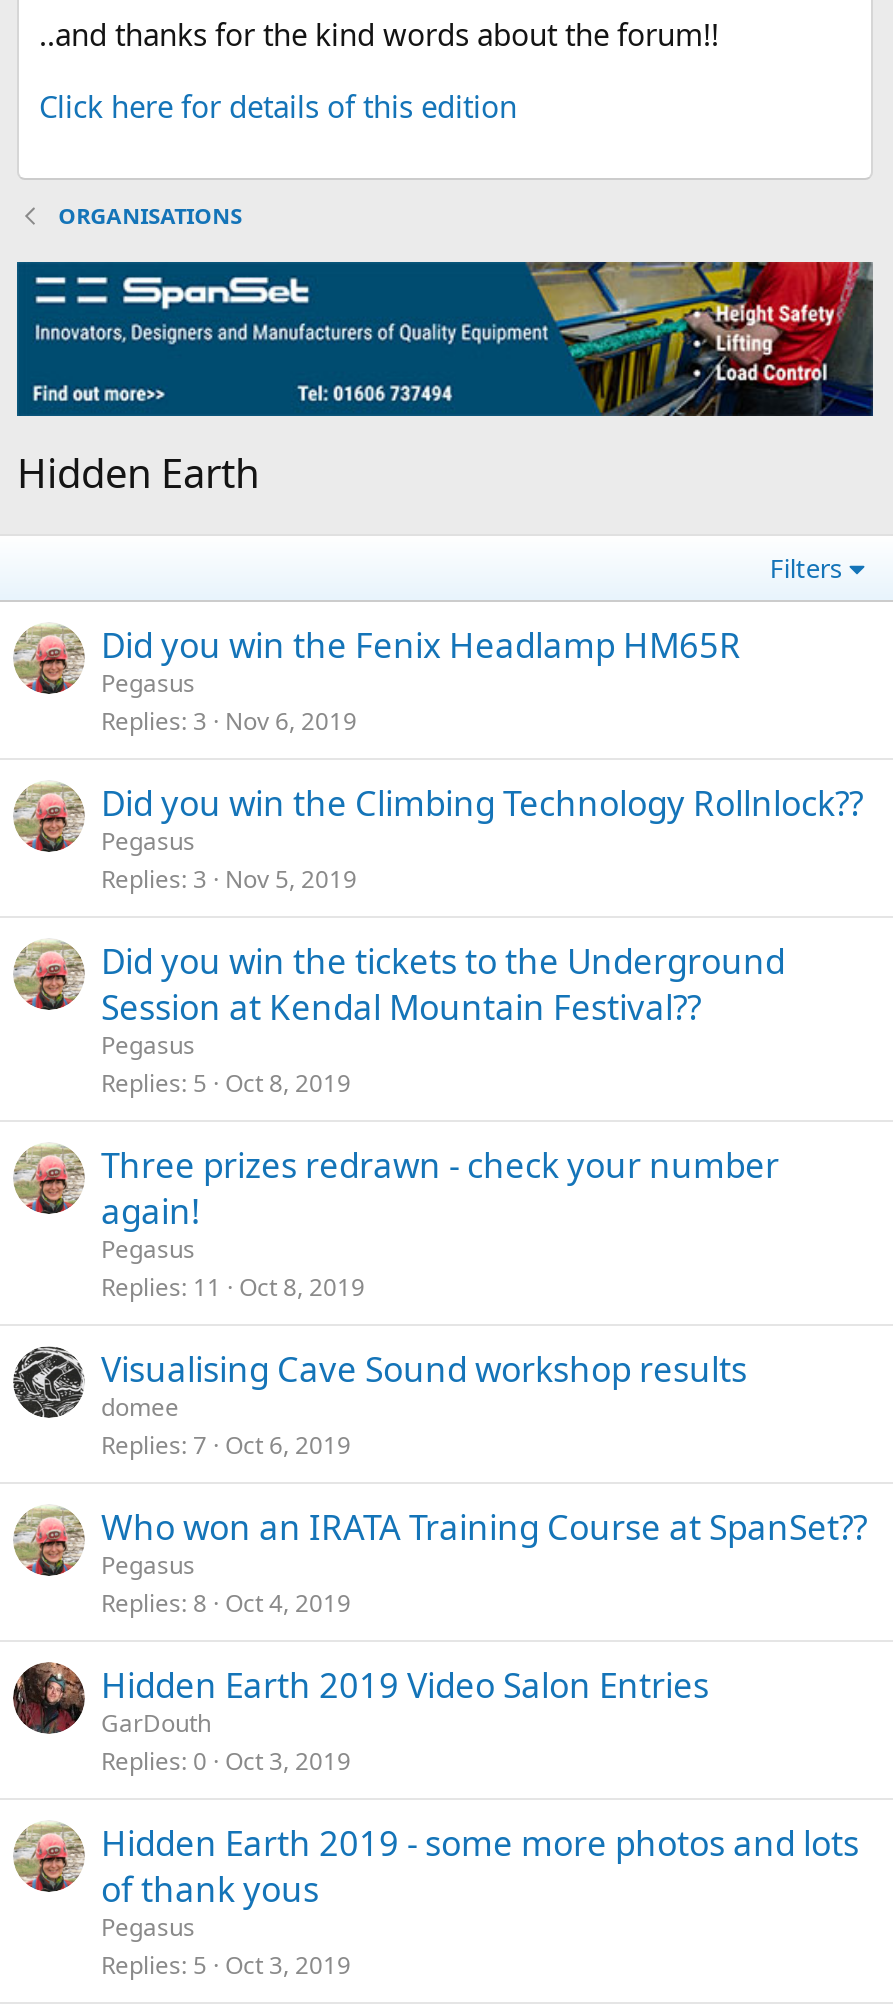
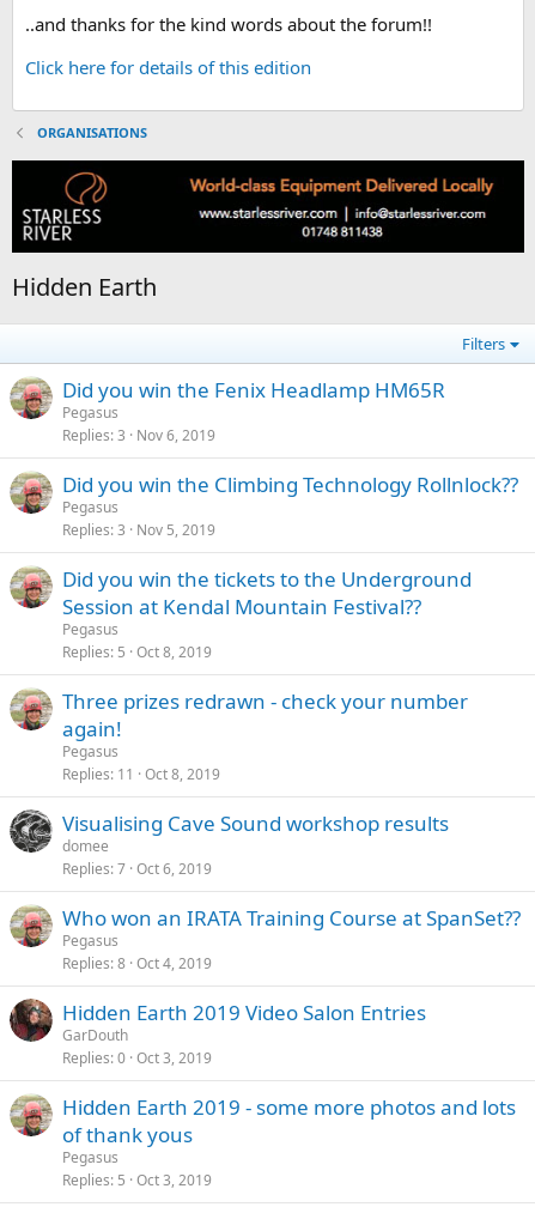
- [image]
+ [image]
